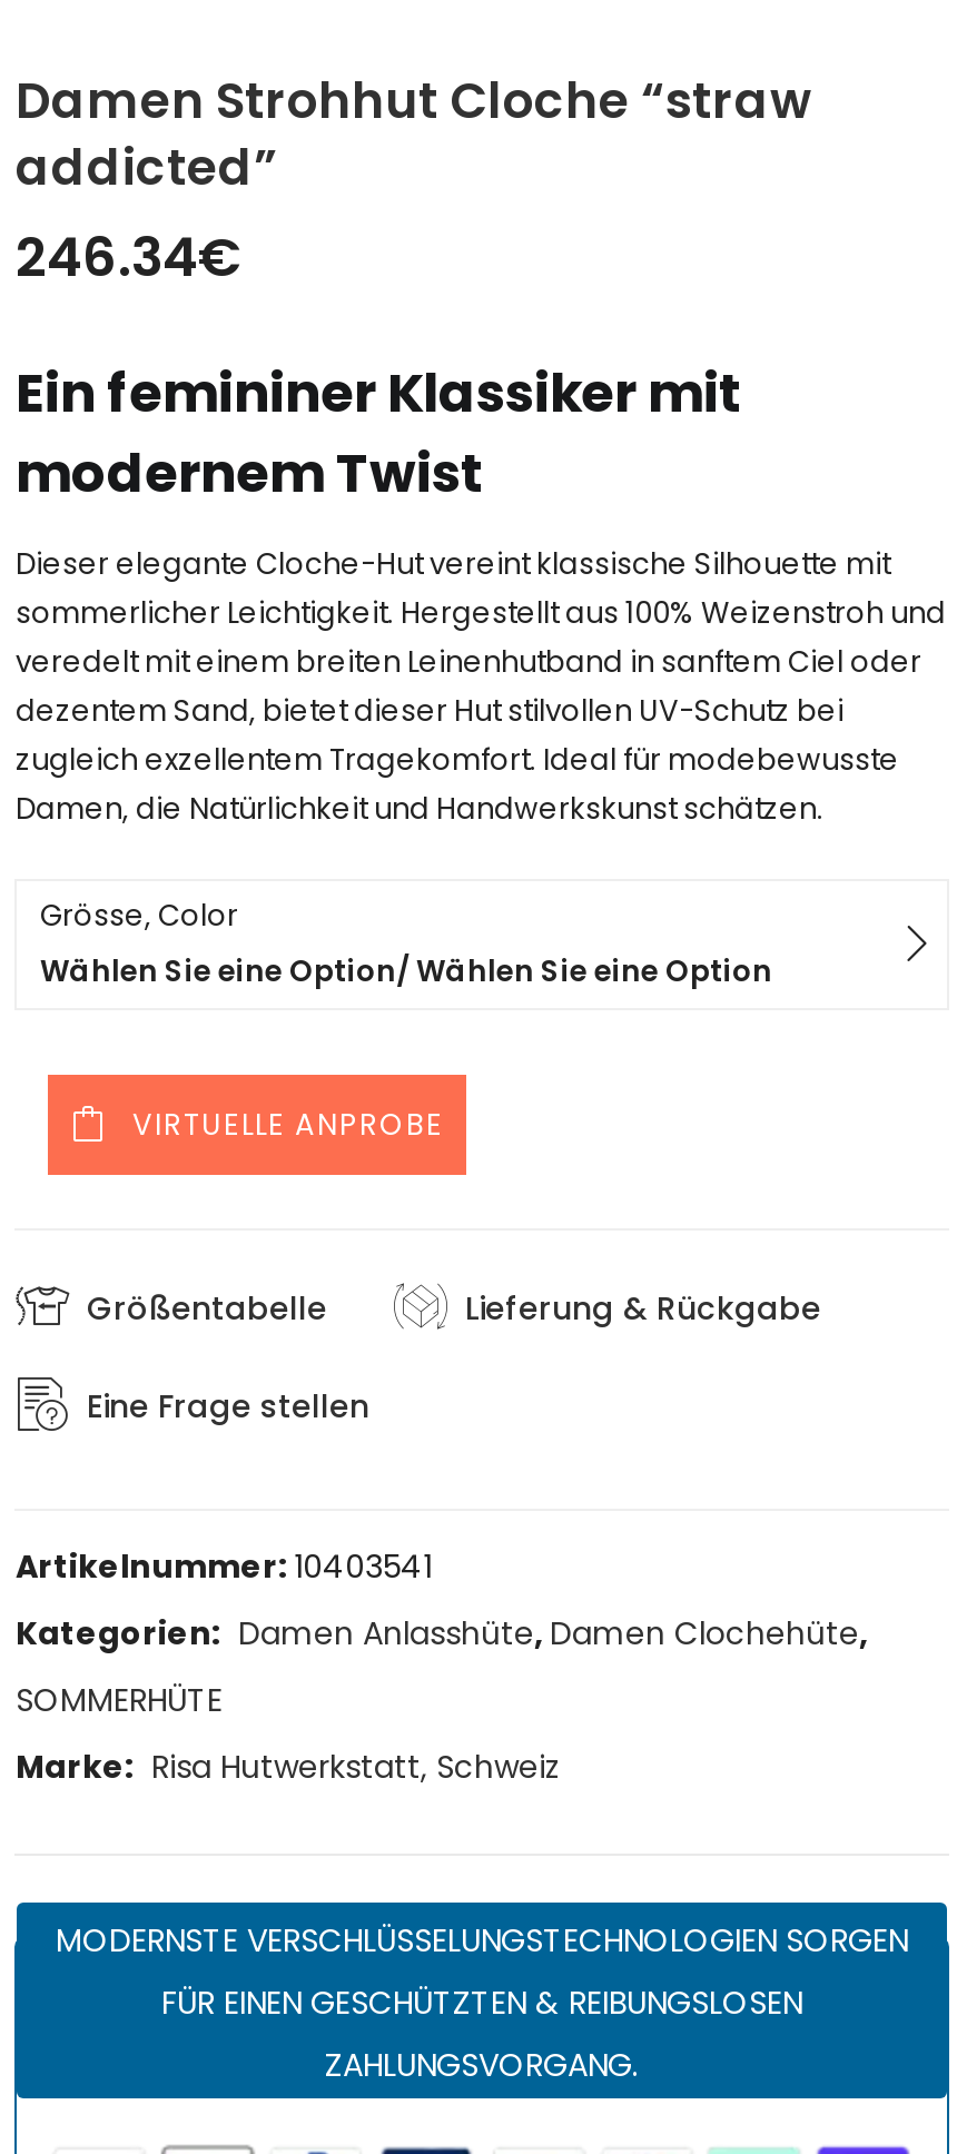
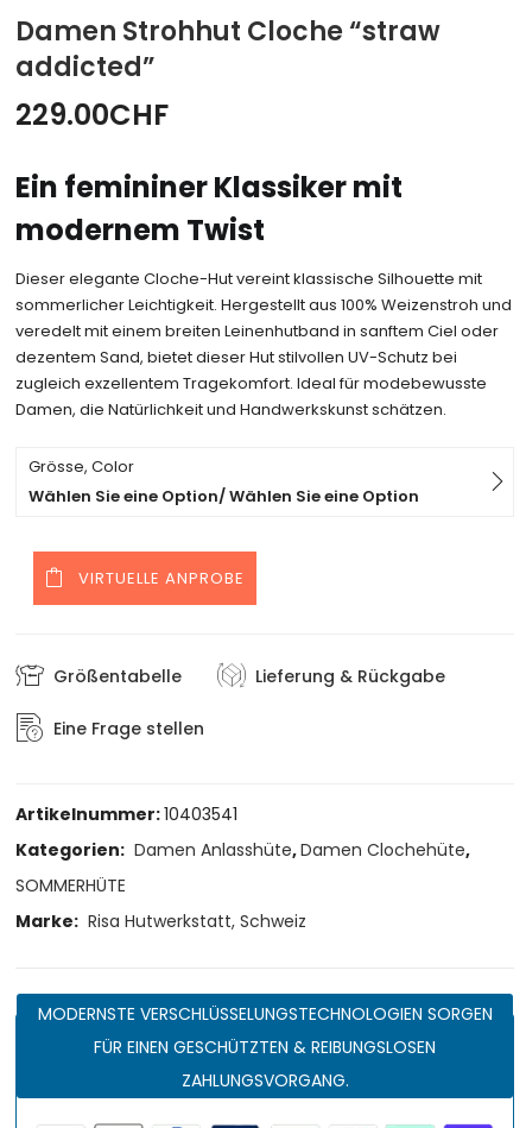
- 246.34€
+ 229.00CHF
